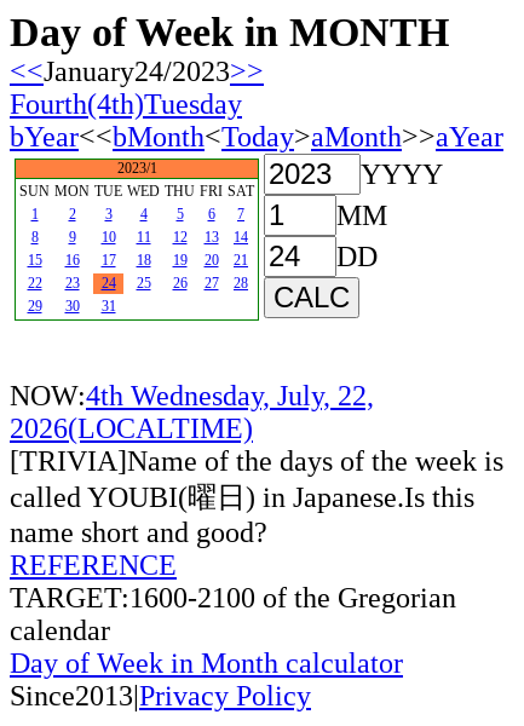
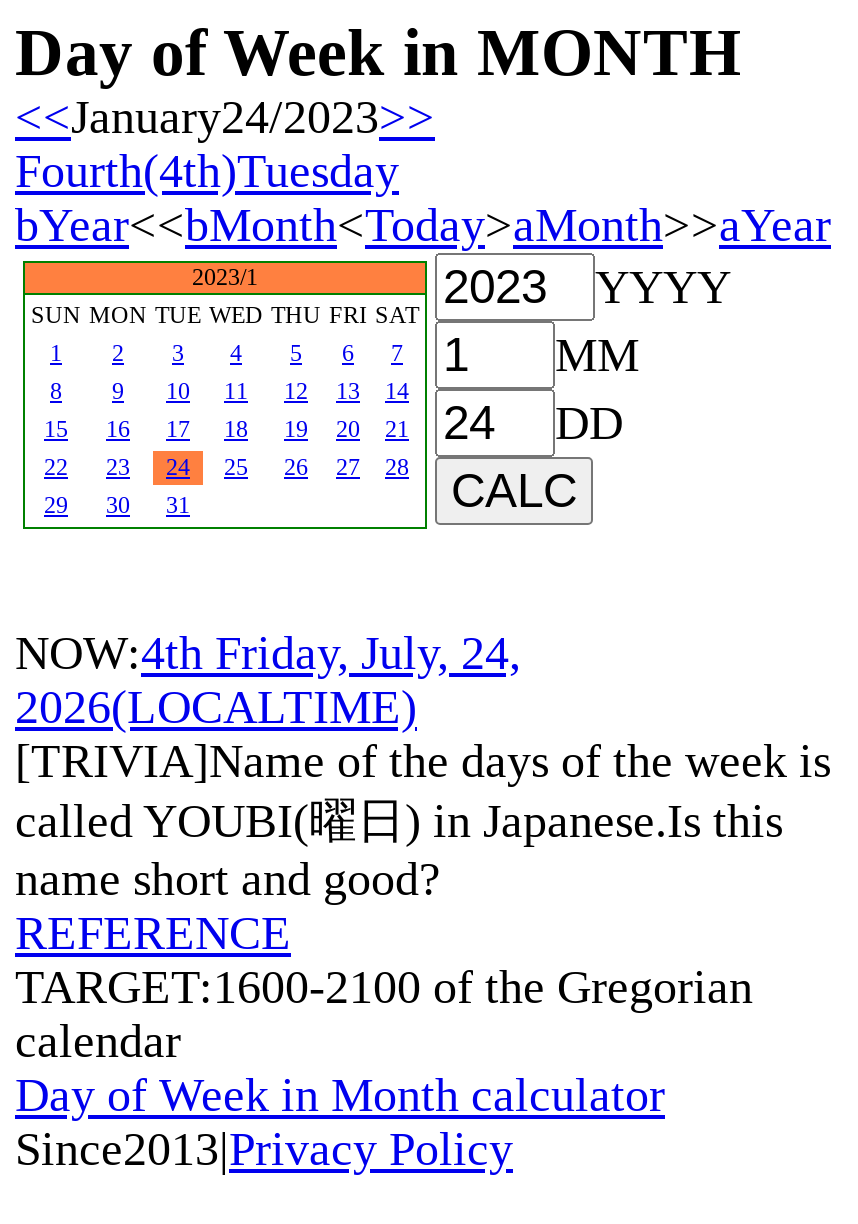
- NOW:4th Wednesday, July, 22,
+ NOW:4th Friday, July, 24,
